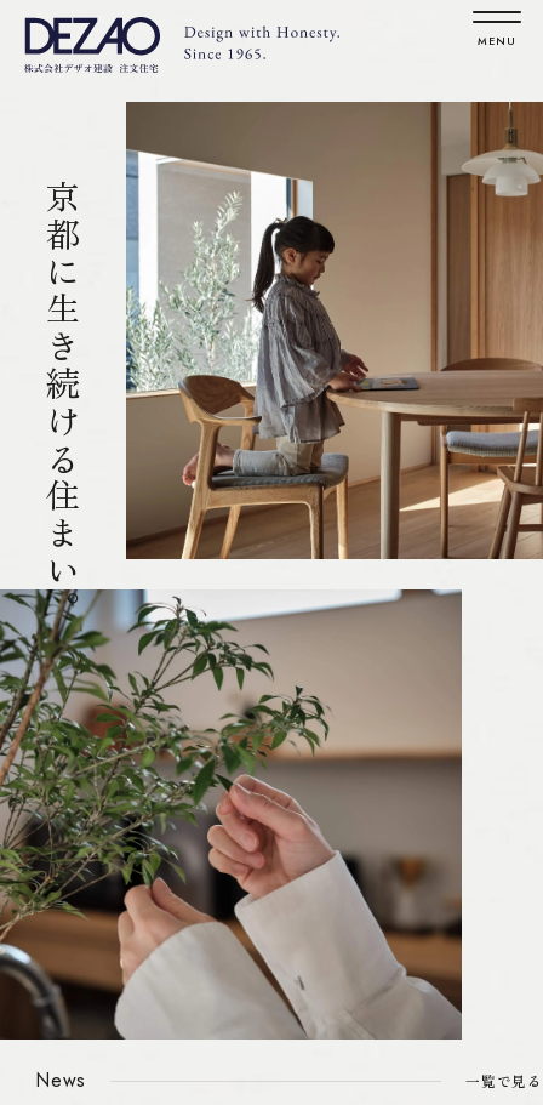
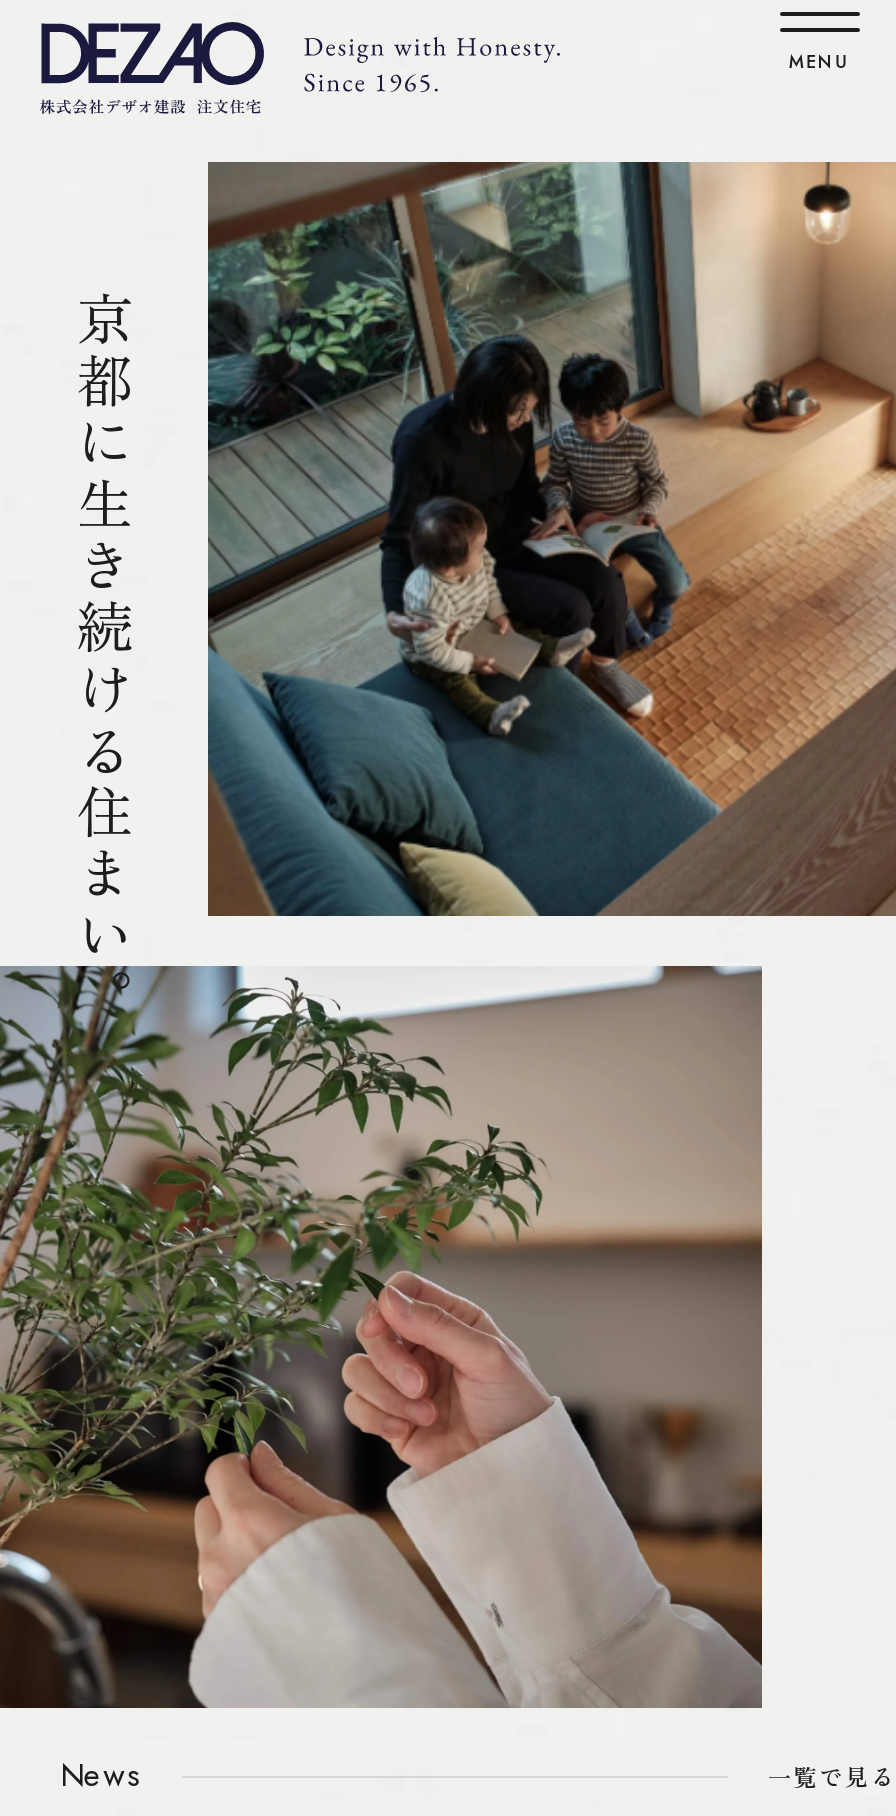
- [image]
+ [image]
